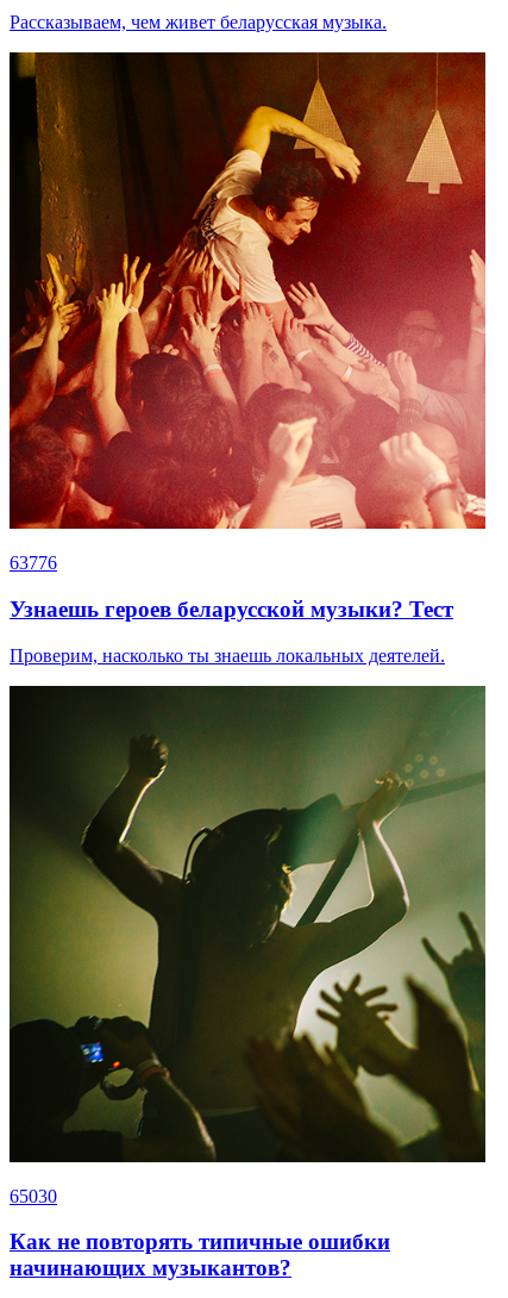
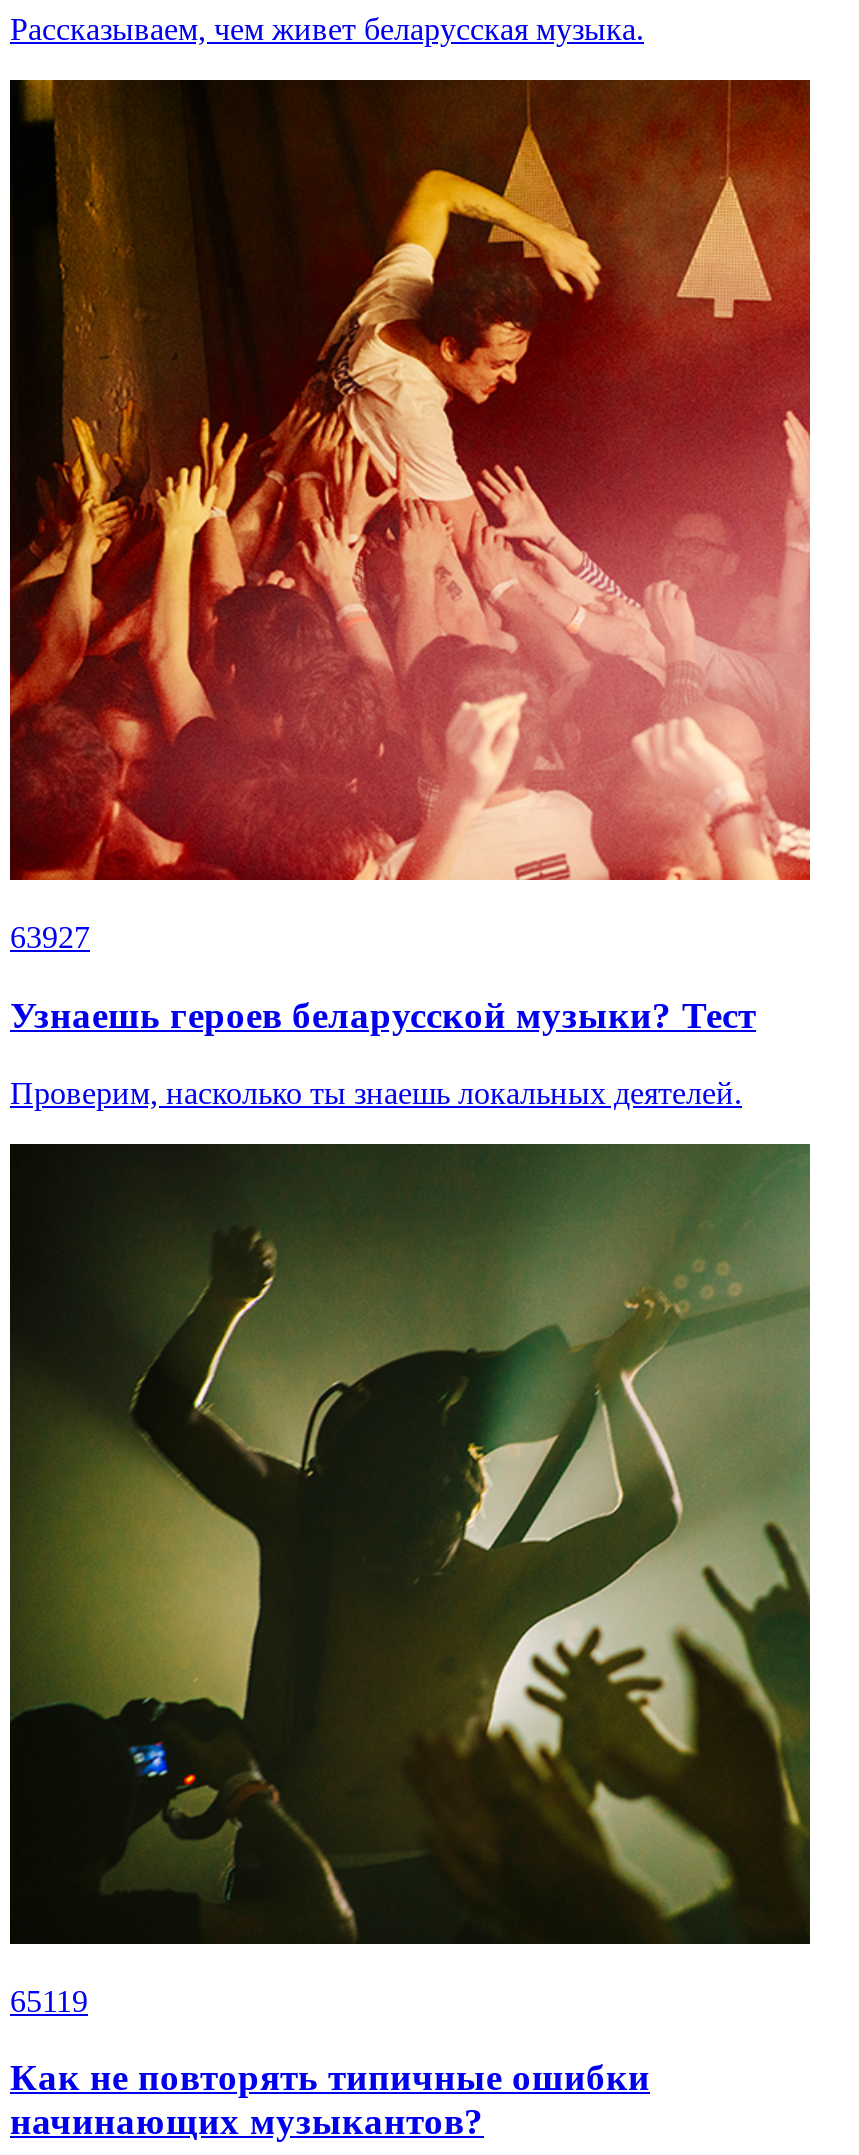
- 63776
+ 63927

- 65030
+ 65119
